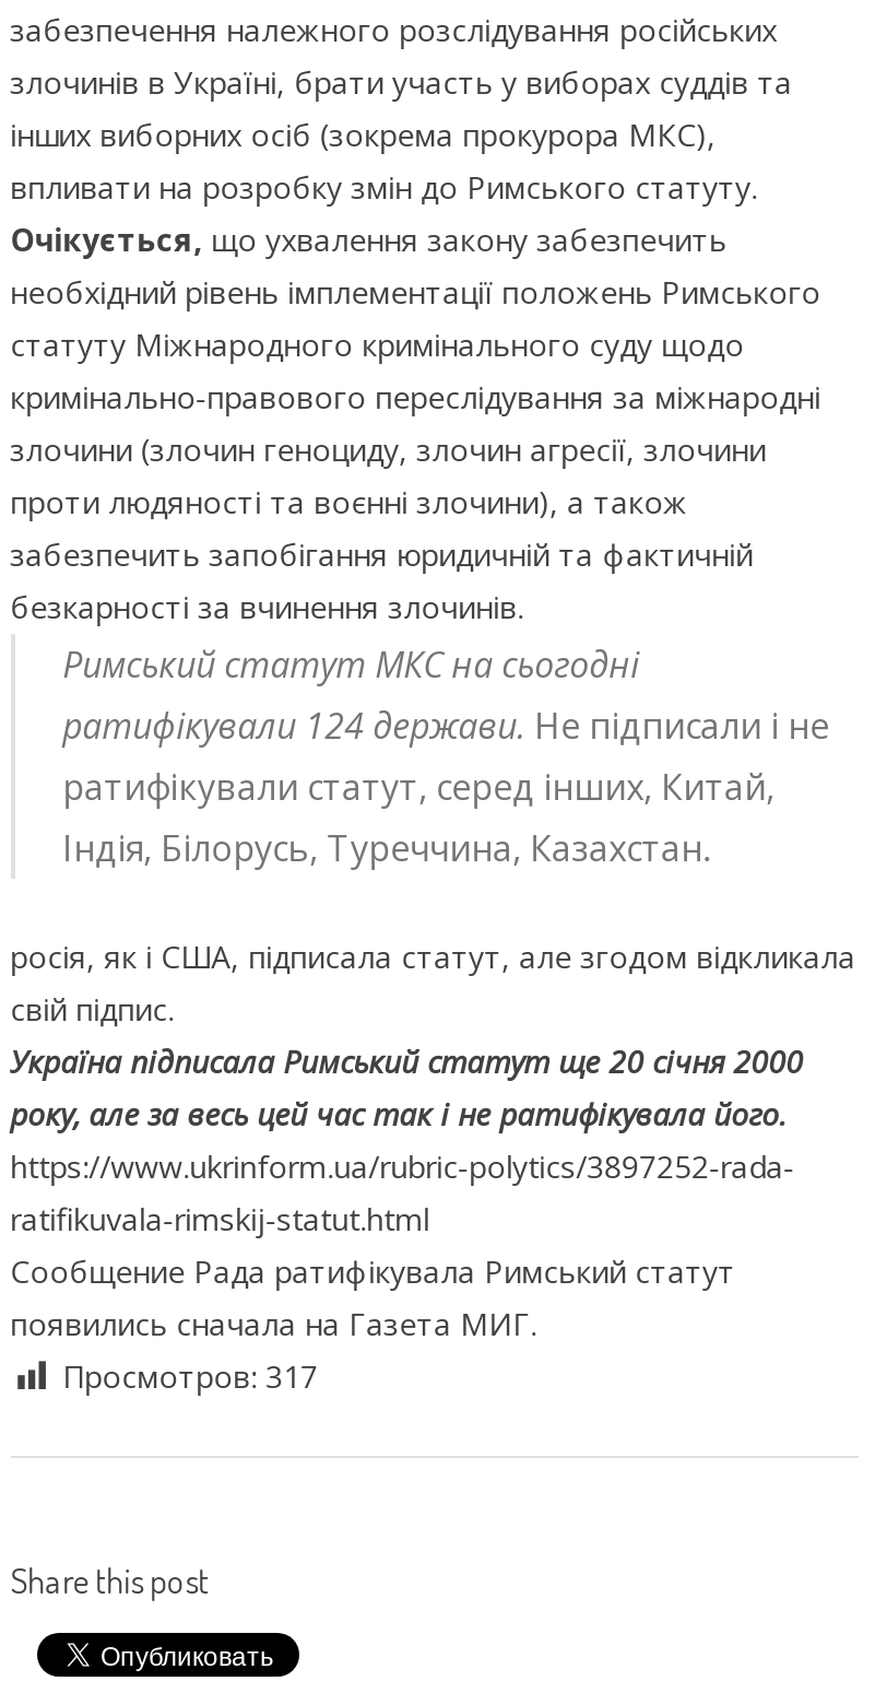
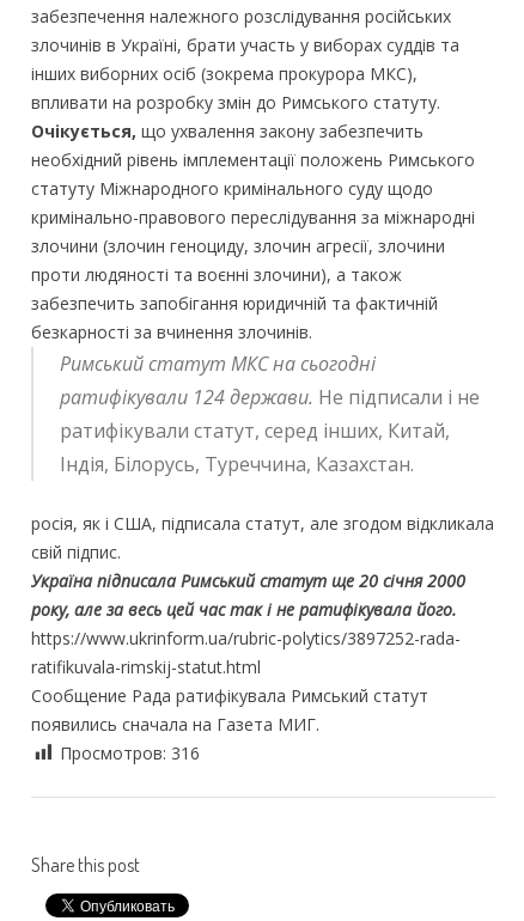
- Просмотров: 317
+ Просмотров: 316
